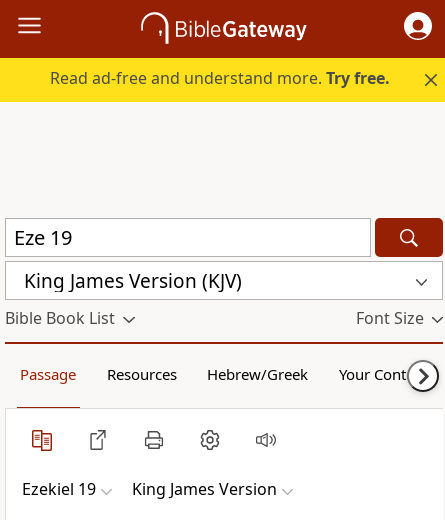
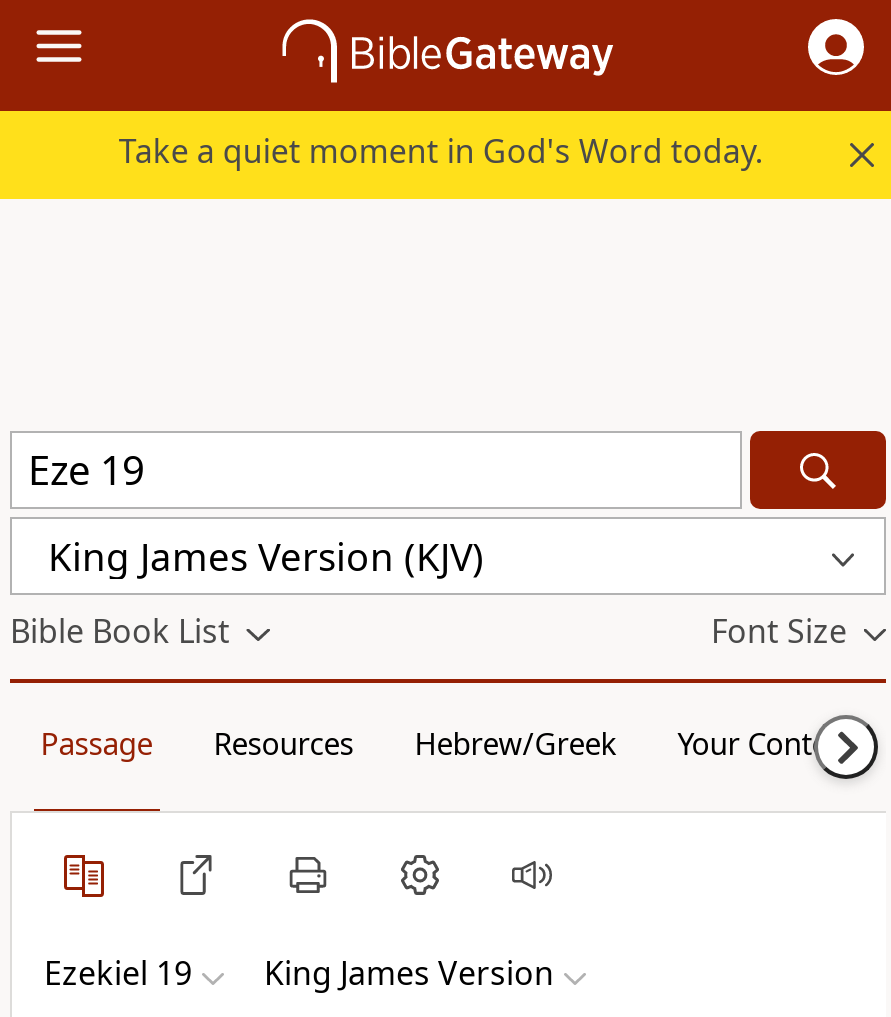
- Read ad-free and understand more. Try free.
+ Take a quiet moment in God's Word today.
